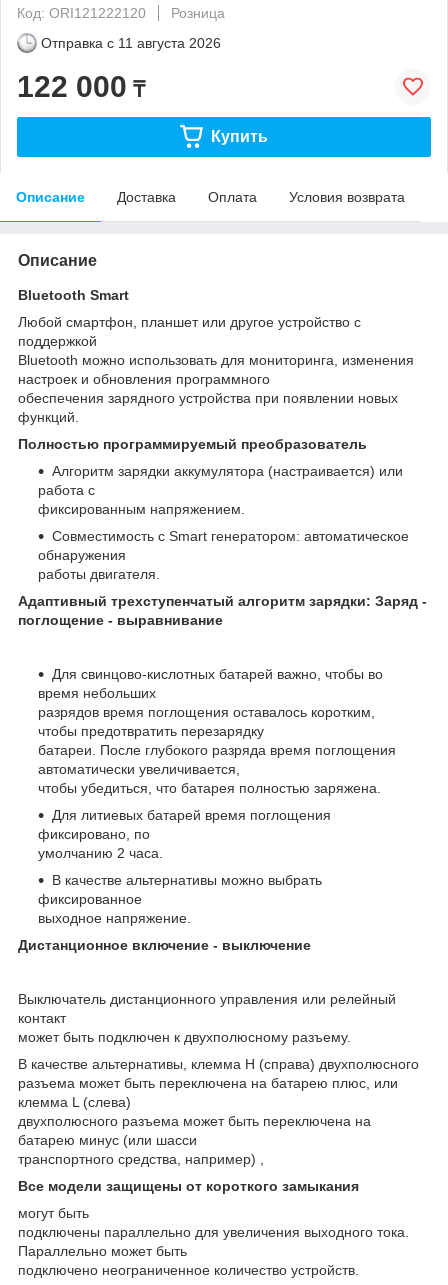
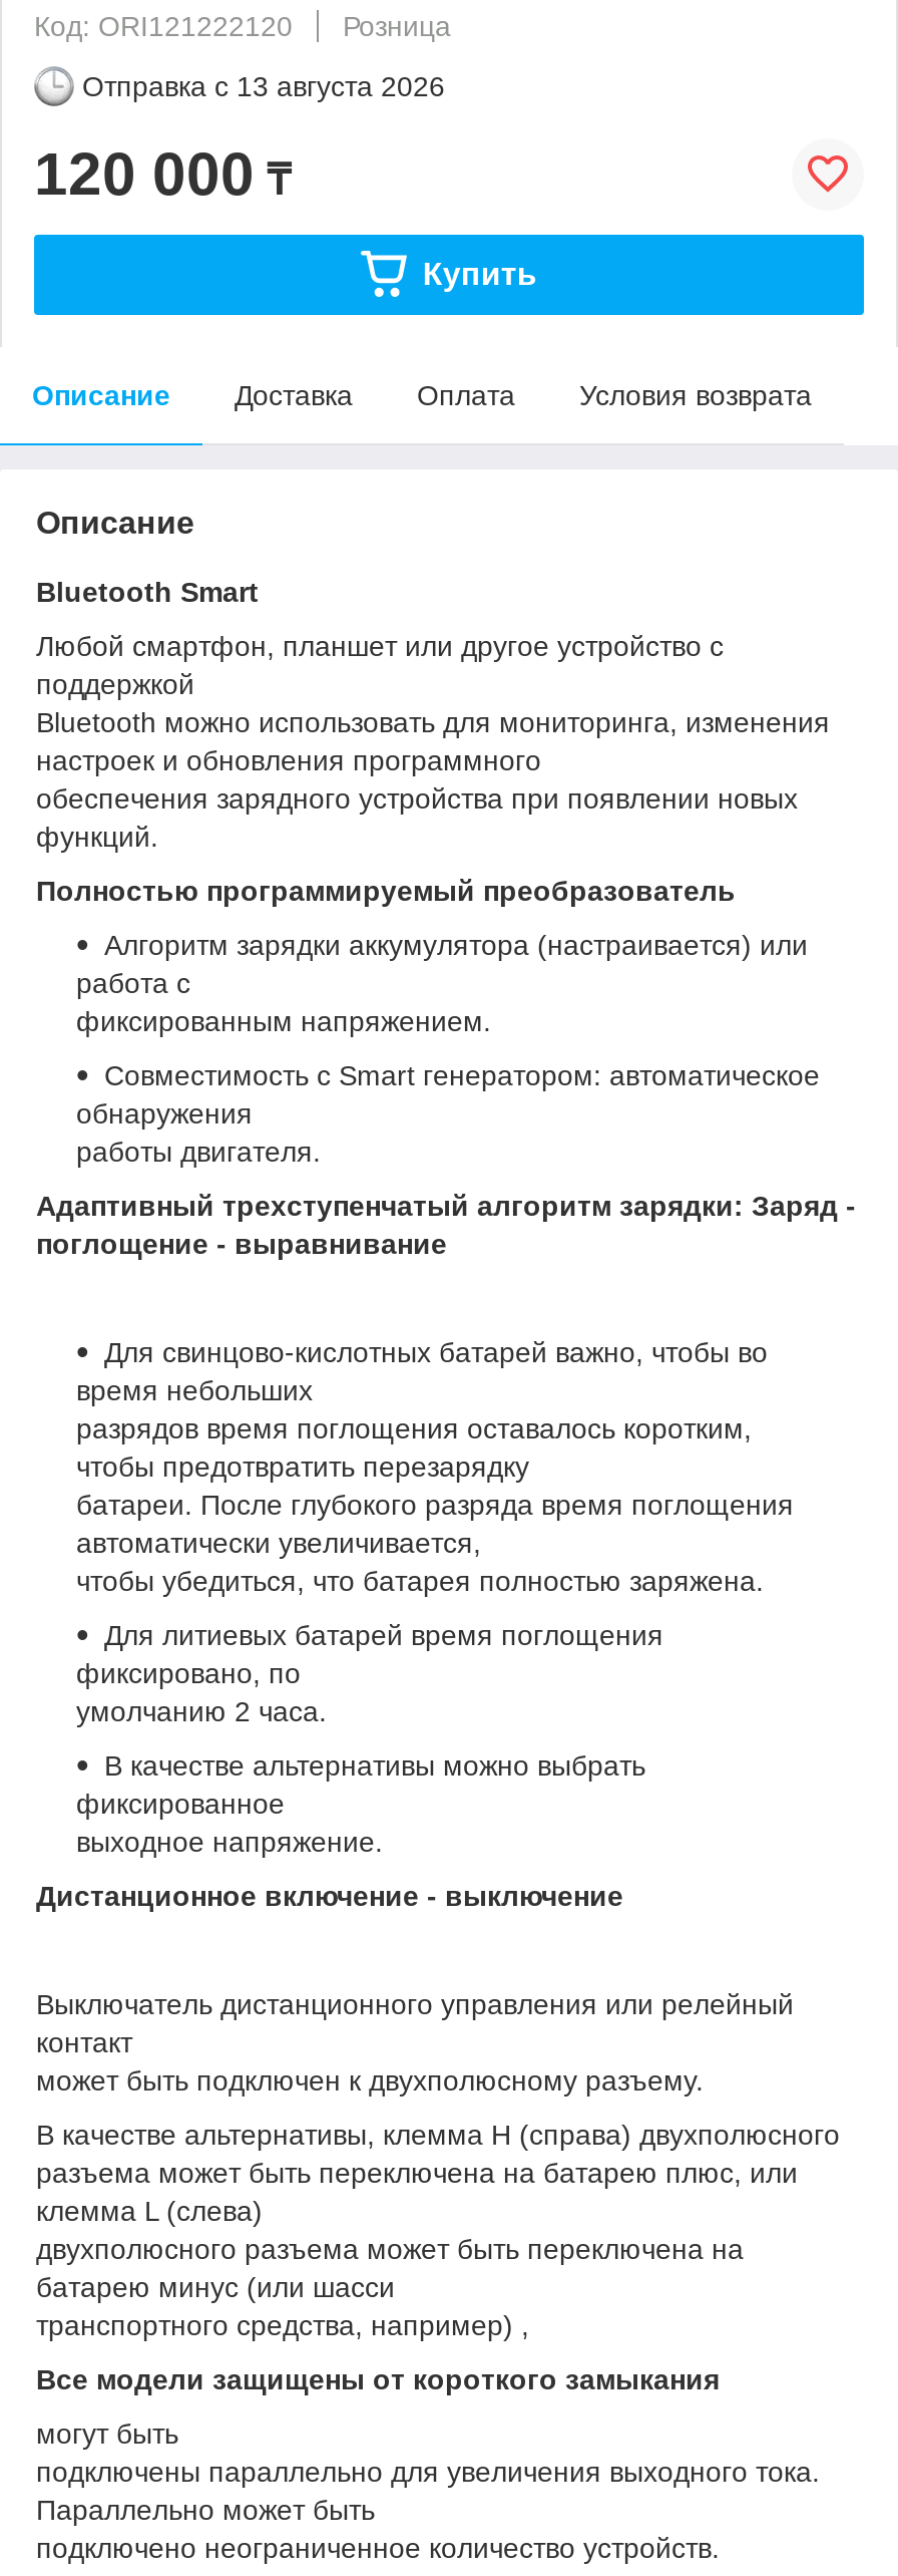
- Отправка с 11 августа 2026
+ Отправка с 13 августа 2026

- 122 000 ₸
+ 120 000 ₸
